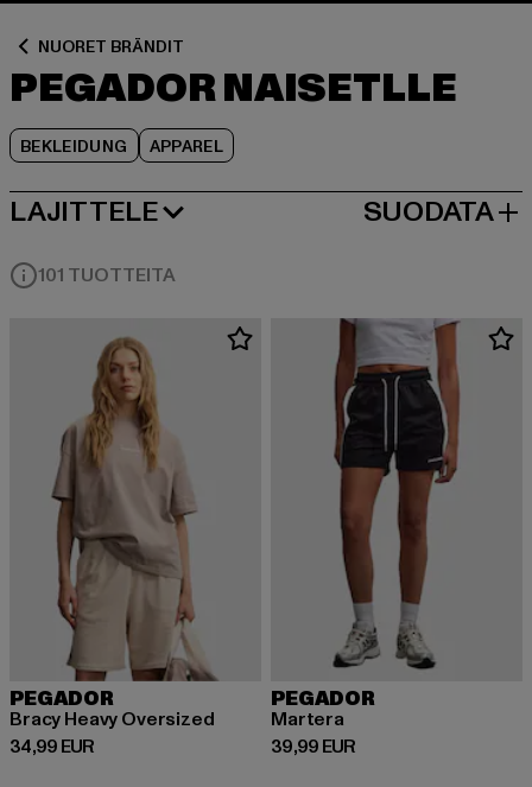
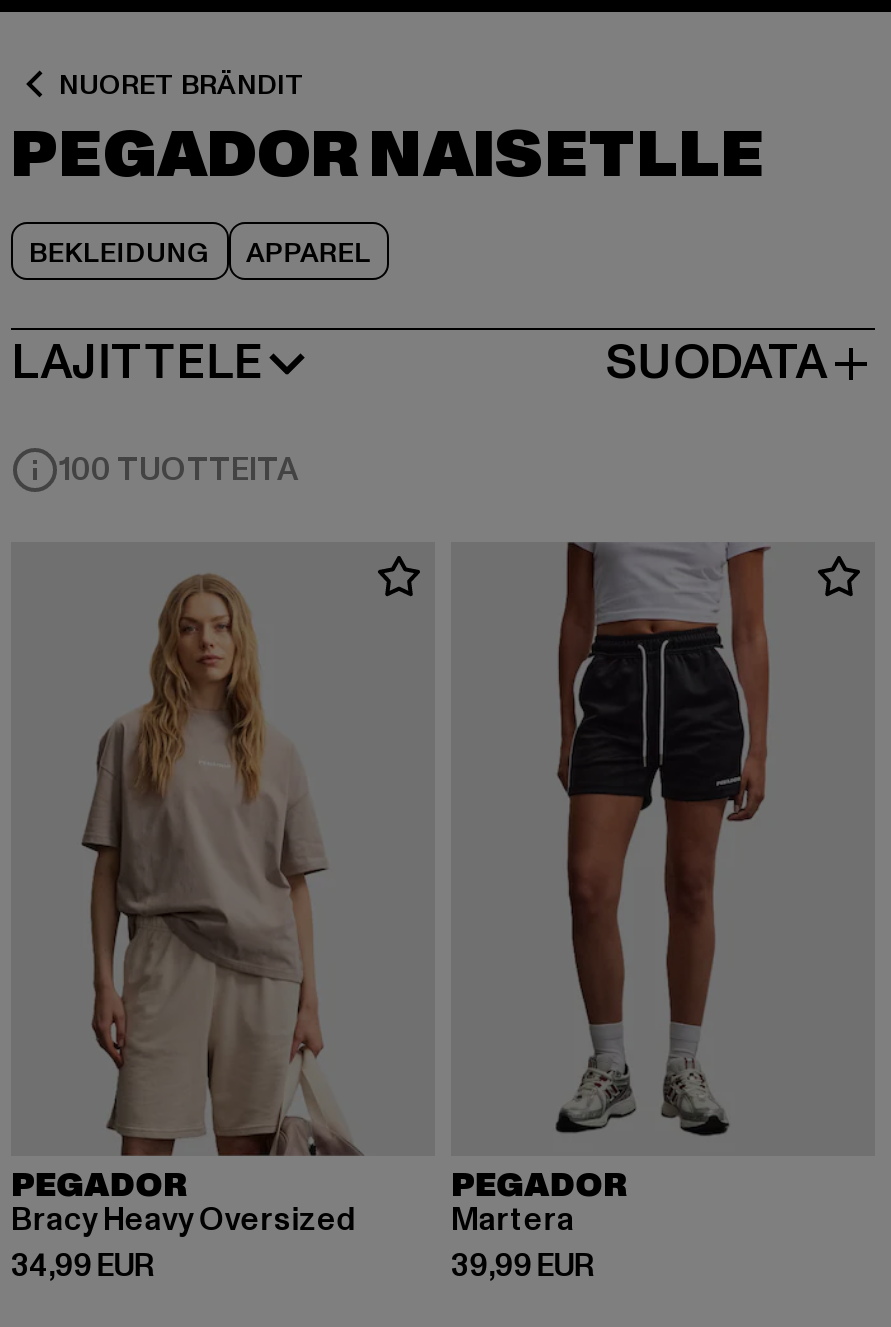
- 101 TUOTTEITA
+ 100 TUOTTEITA
